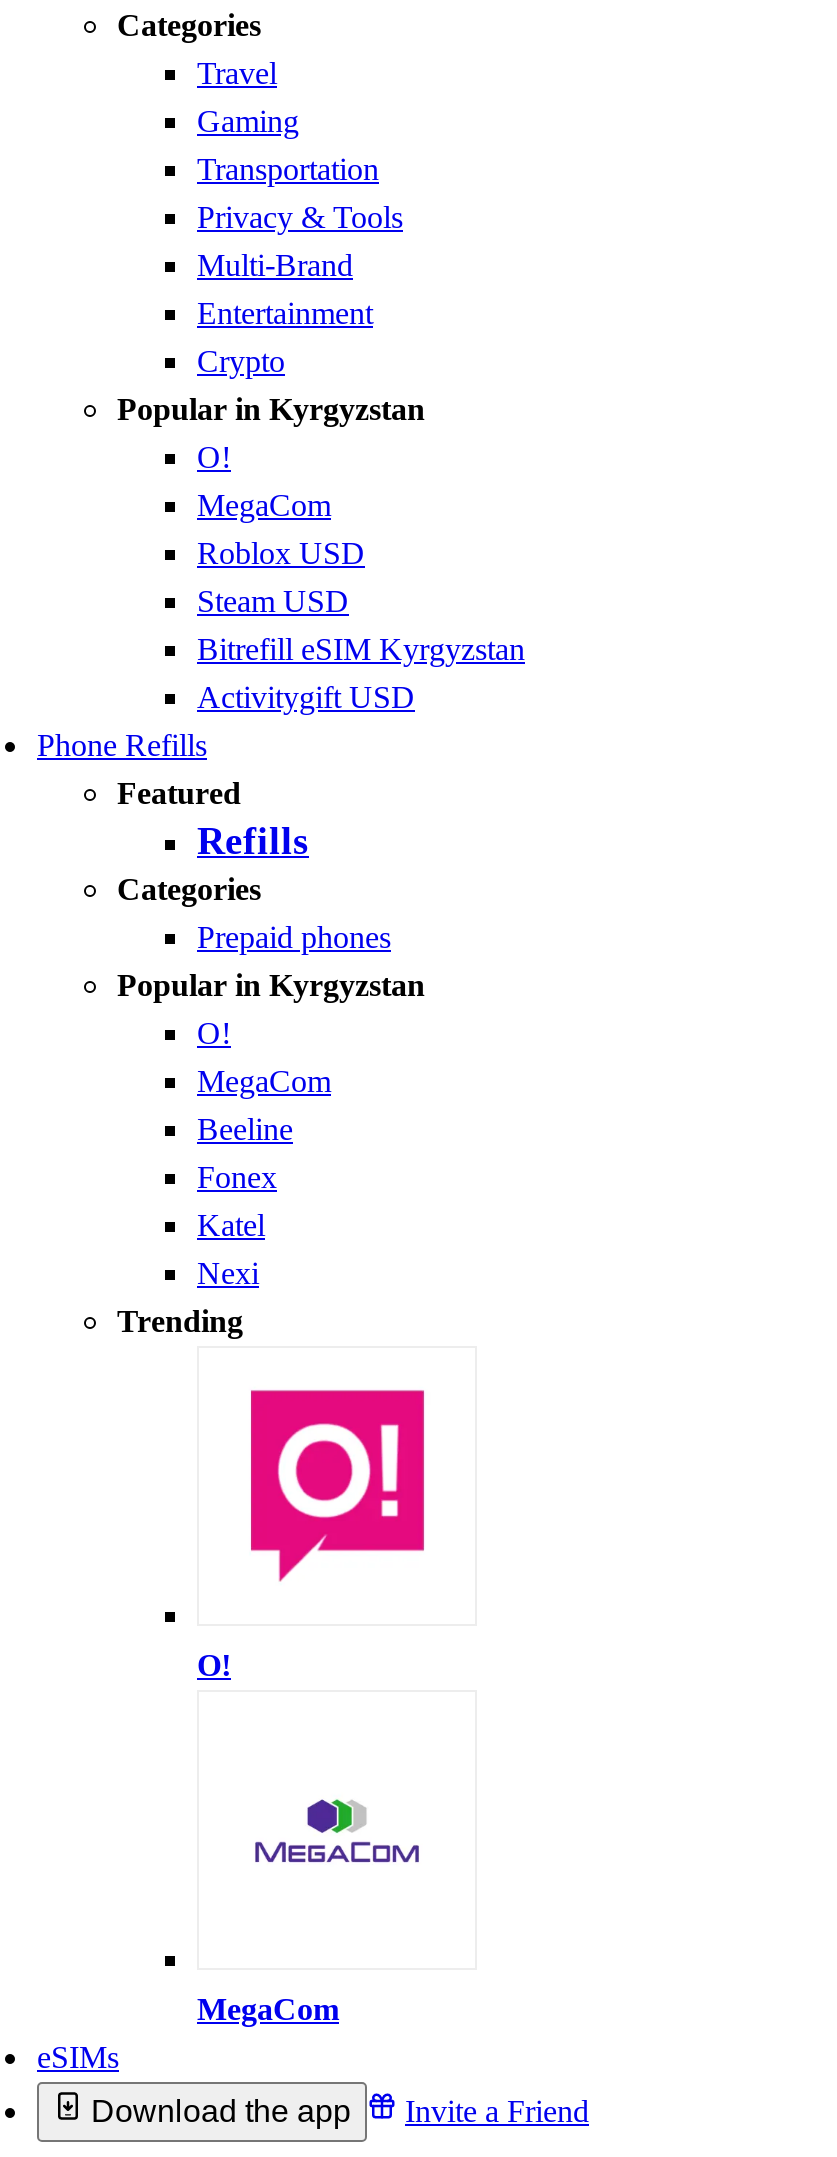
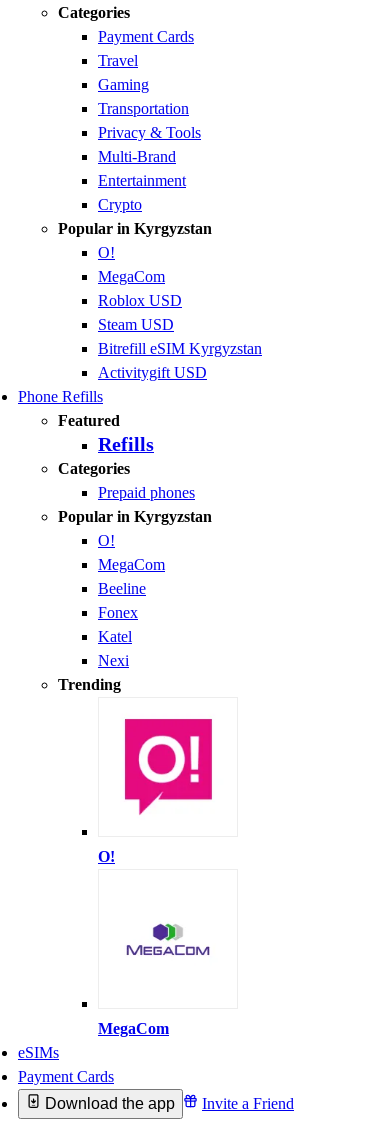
+ Payment Cards

moved up: [image]

+ Payment Cards
